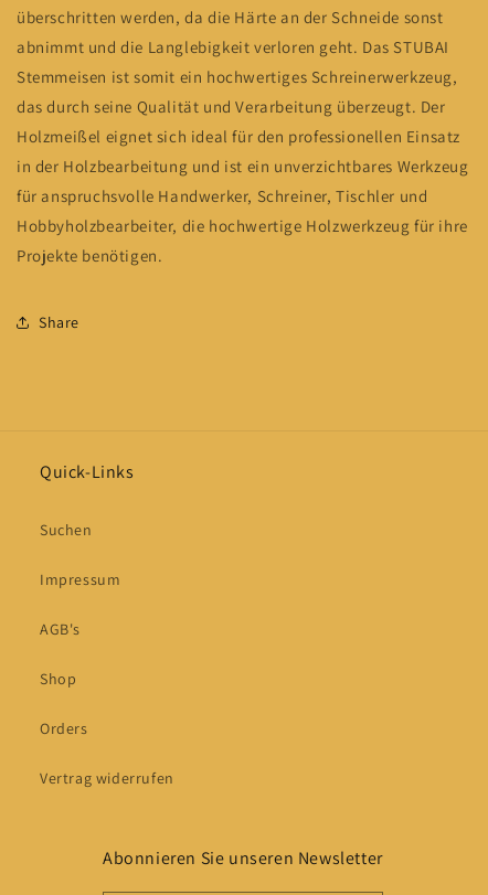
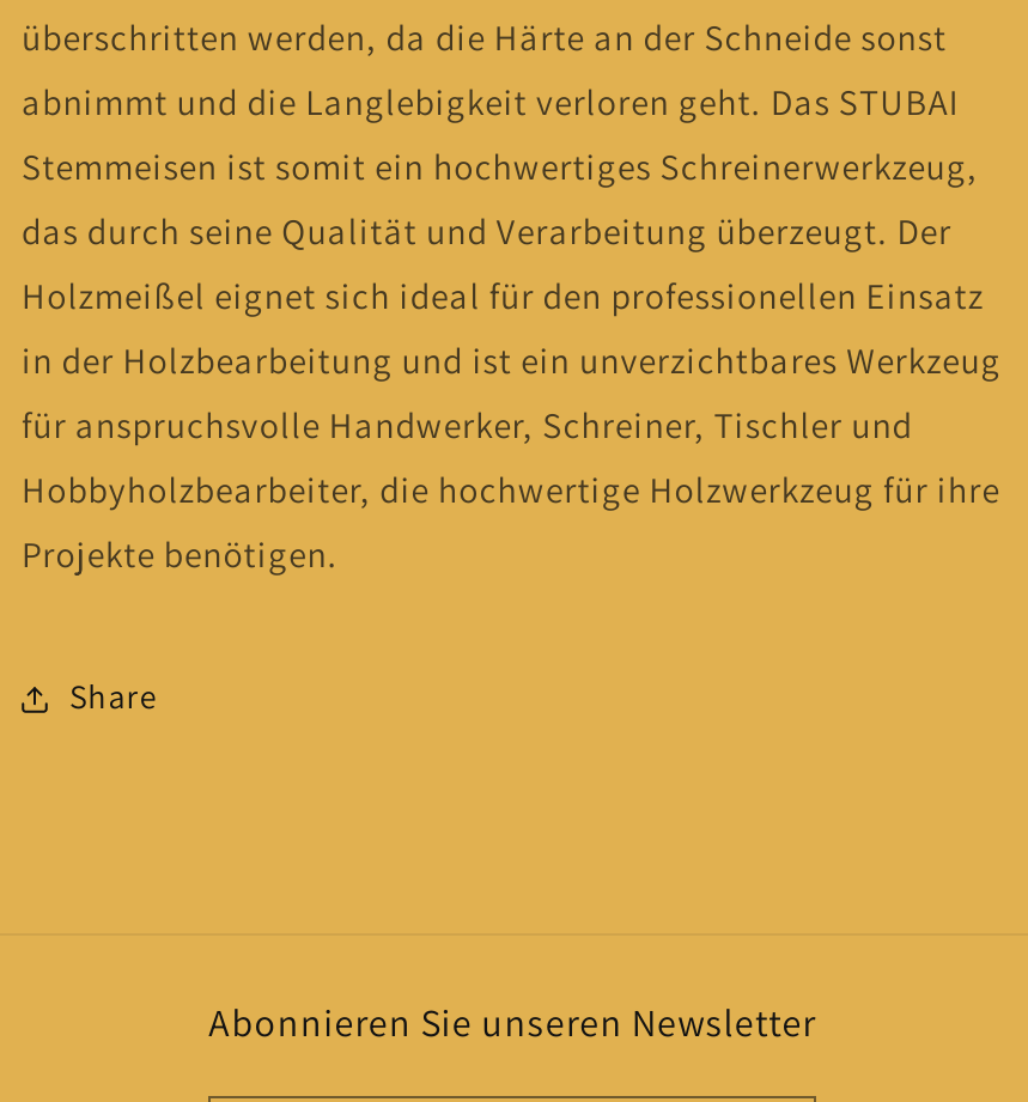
- Quick-Links
- Suchen
- Impressum
- AGB's
- Shop
- Orders
- Vertrag widerrufen
